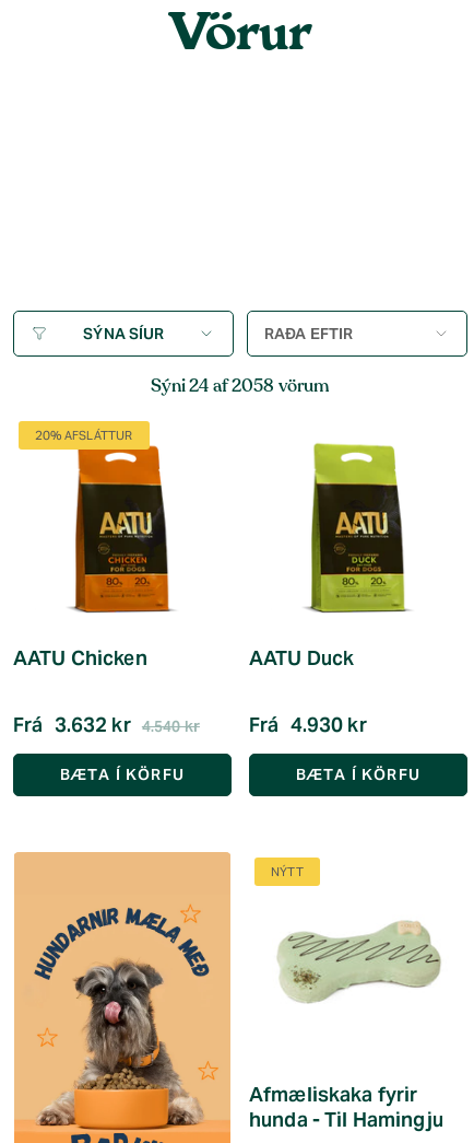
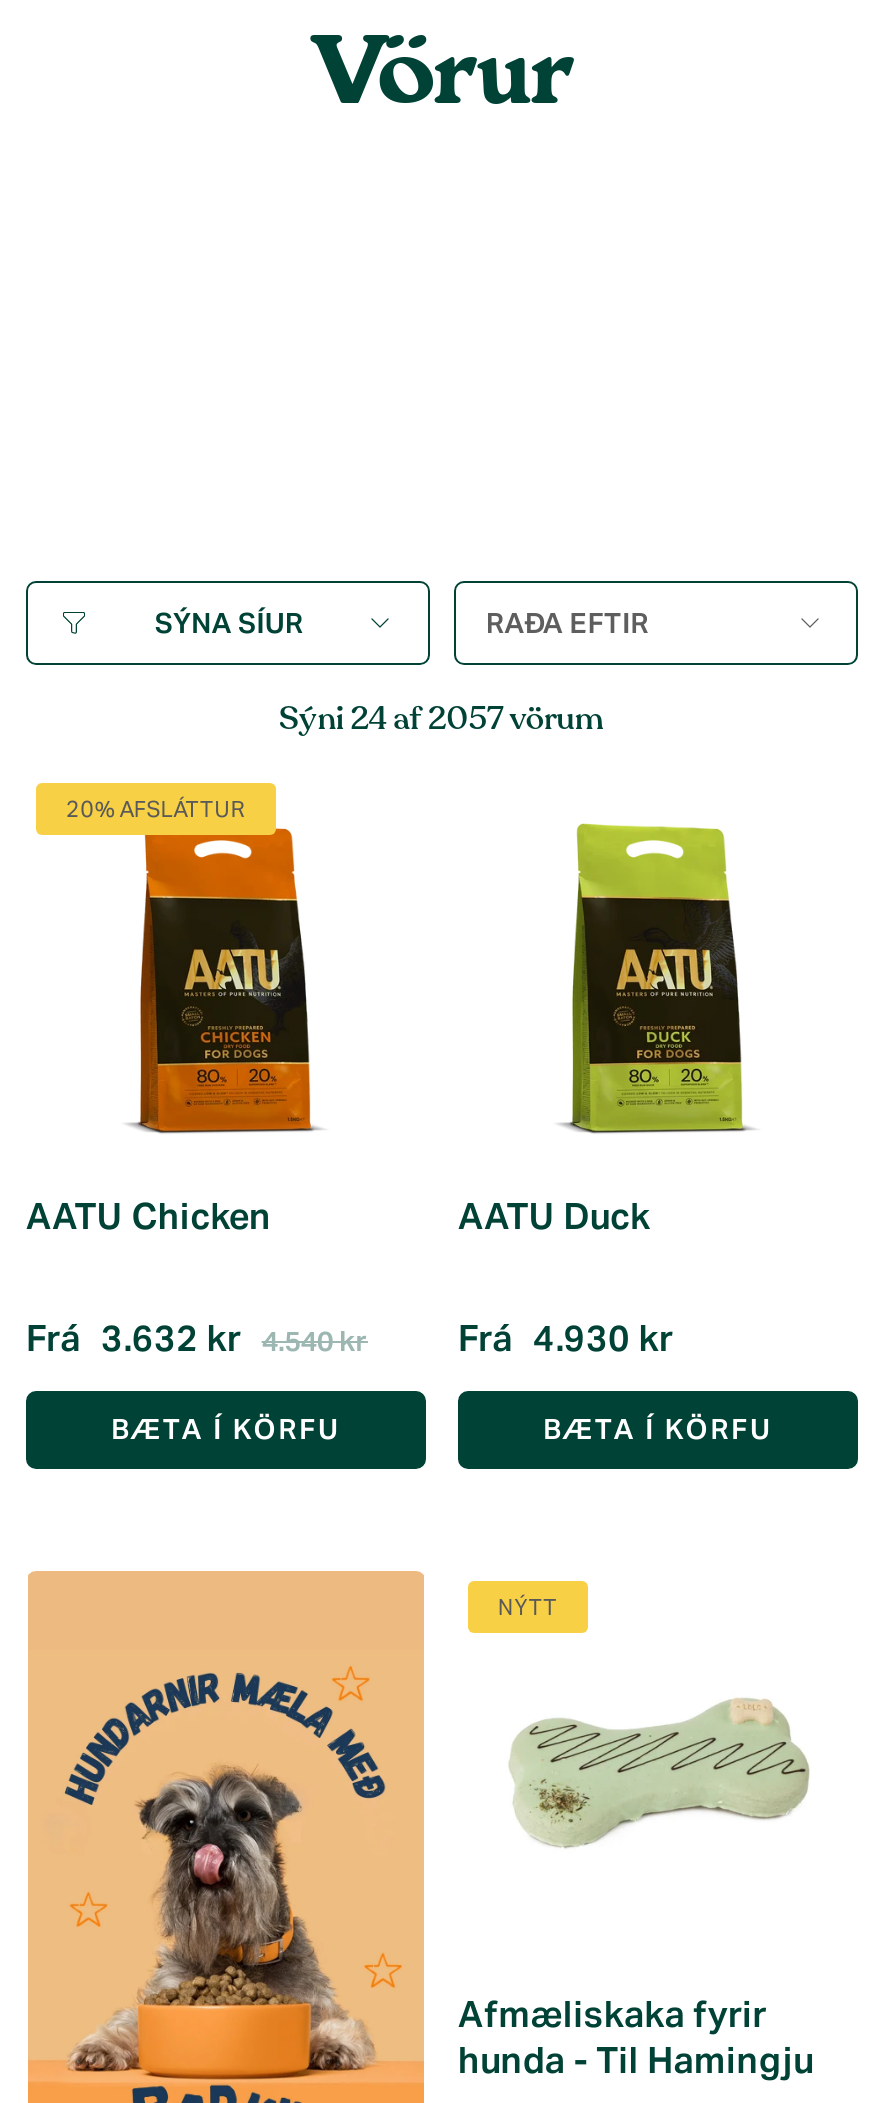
- Sýni 24 af 2058 vörum
+ Sýni 24 af 2057 vörum
